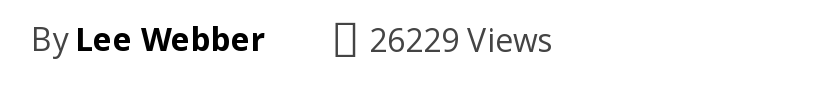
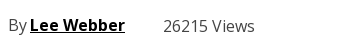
- 26229 Views
+ 26215 Views
